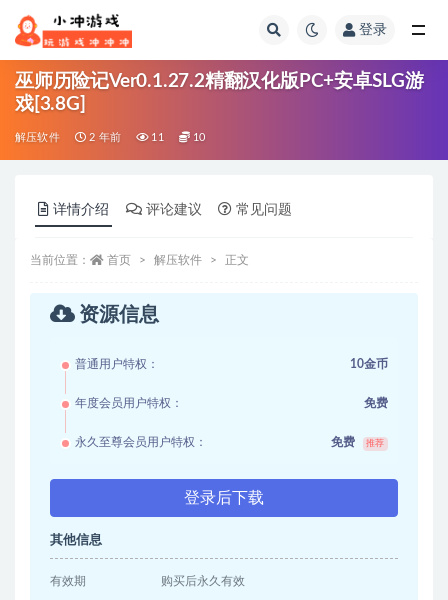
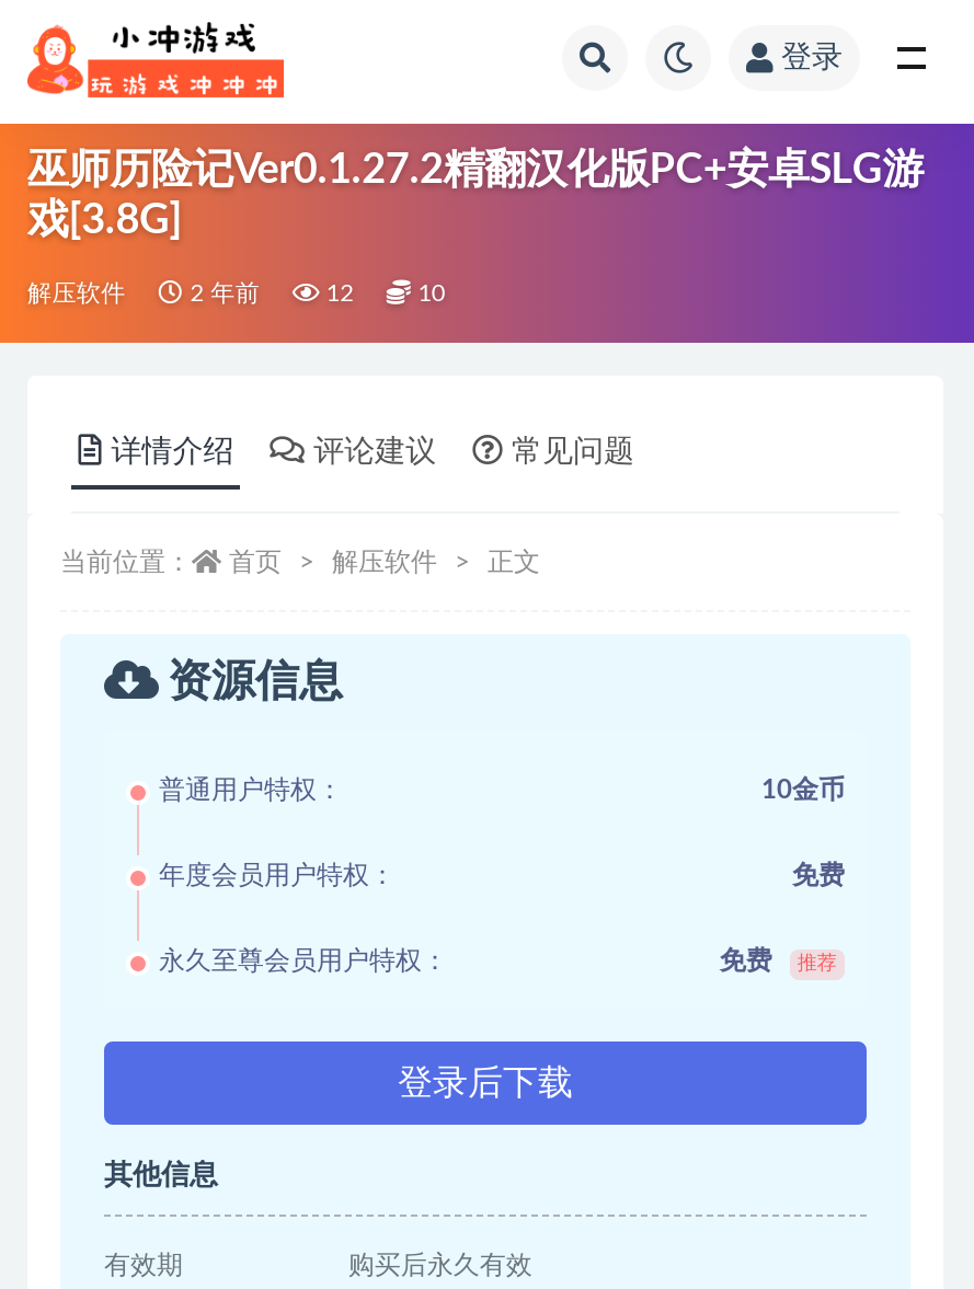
- 11
+ 12
